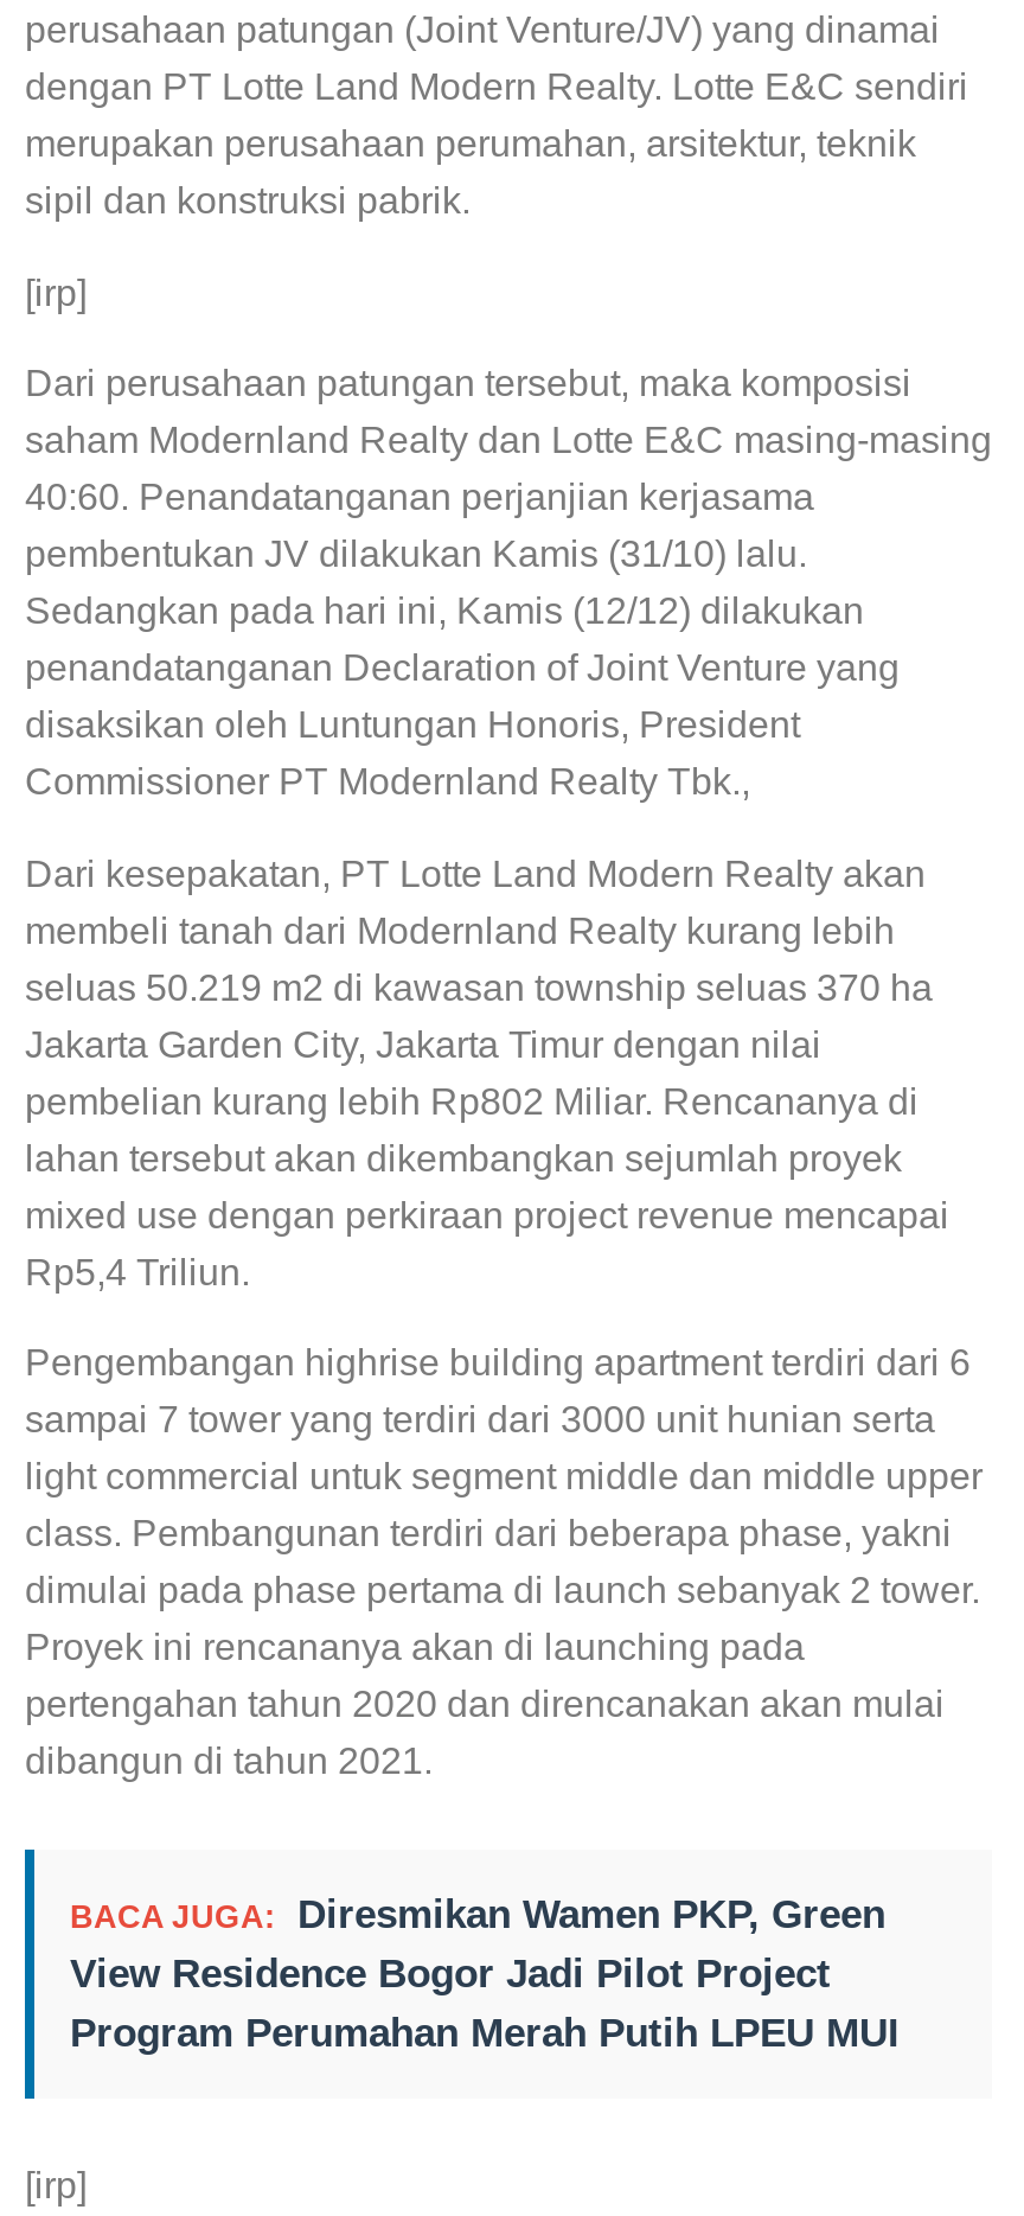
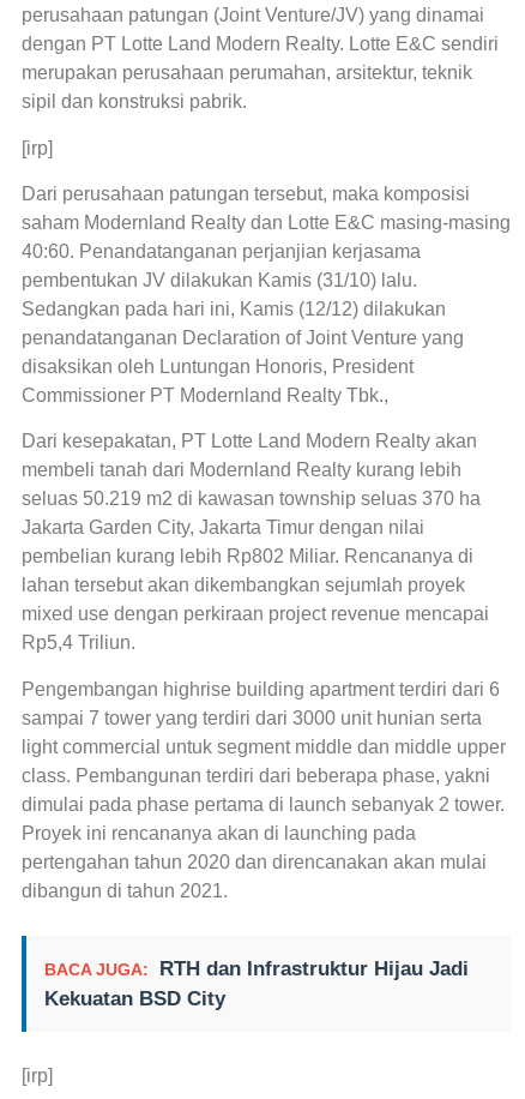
- BACA JUGA: Diresmikan Wamen PKP, Green
- View Residence Bogor Jadi Pilot Project
- Program Perumahan Merah Putih LPEU MUI
+ BACA JUGA: RTH dan Infrastruktur Hijau Jadi
+ Kekuatan BSD City
